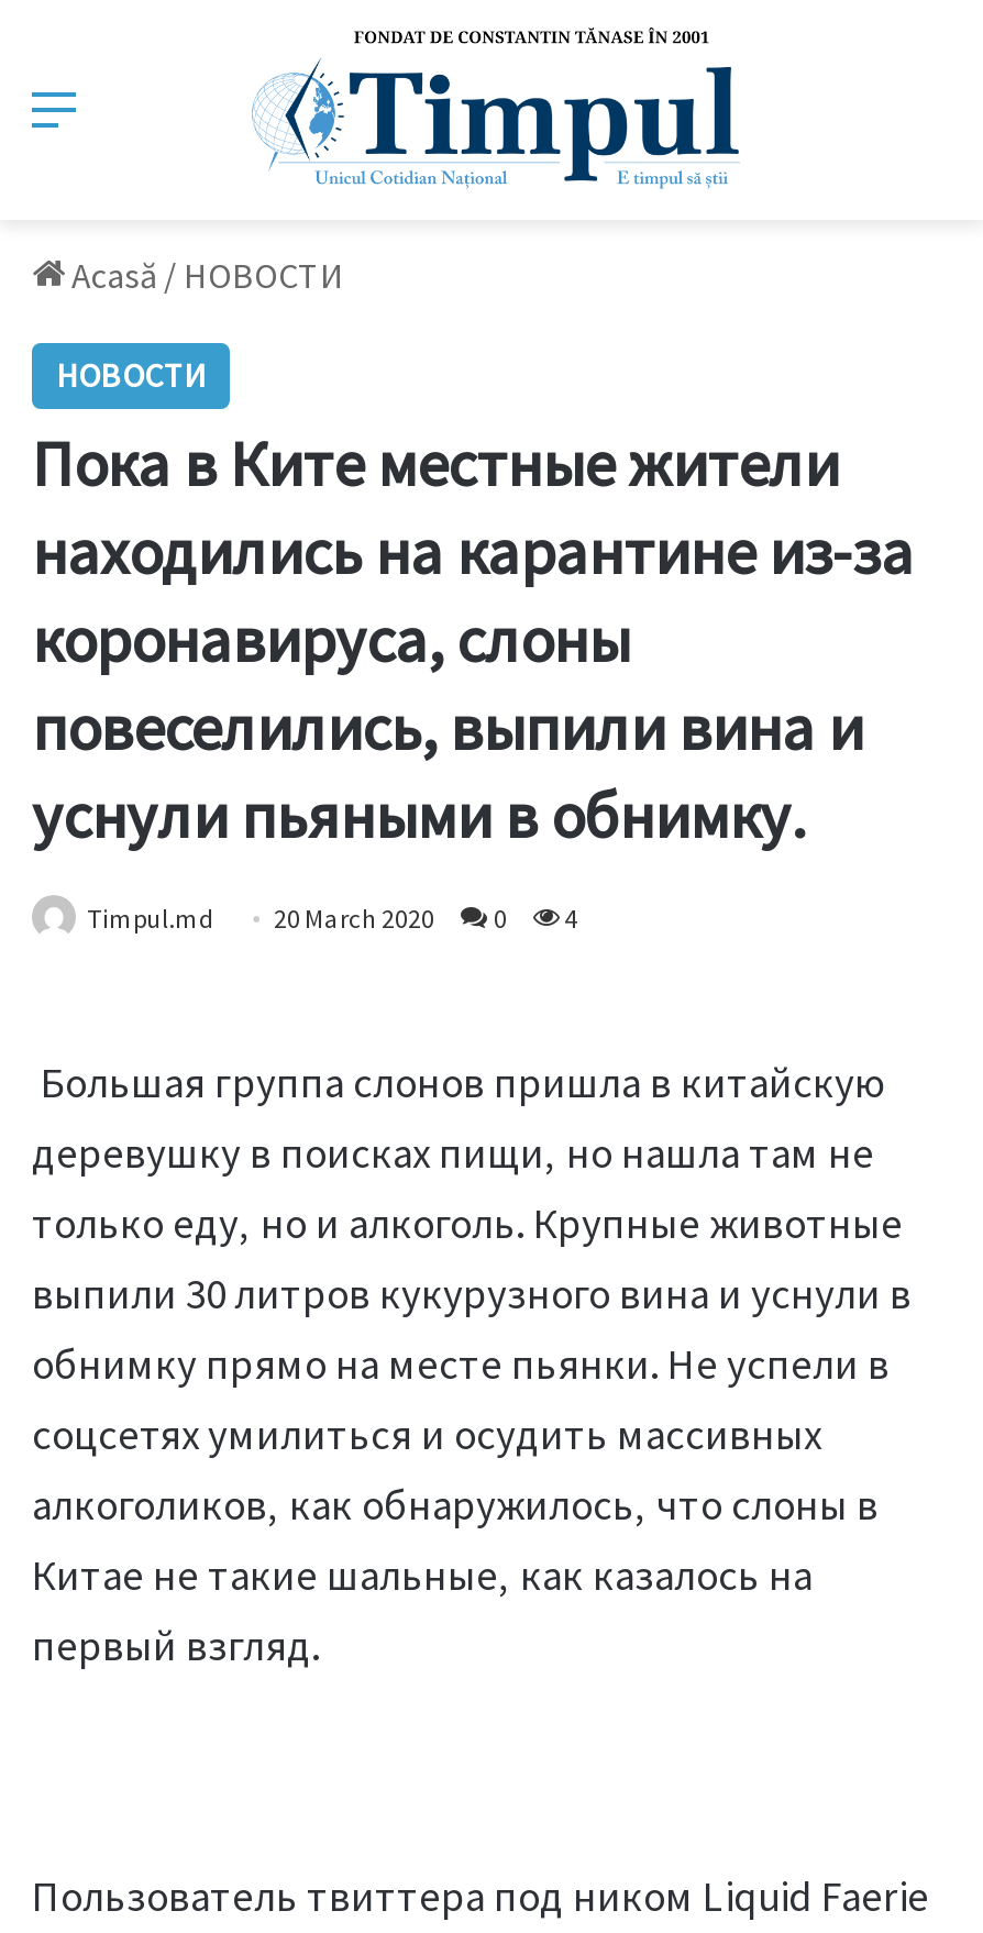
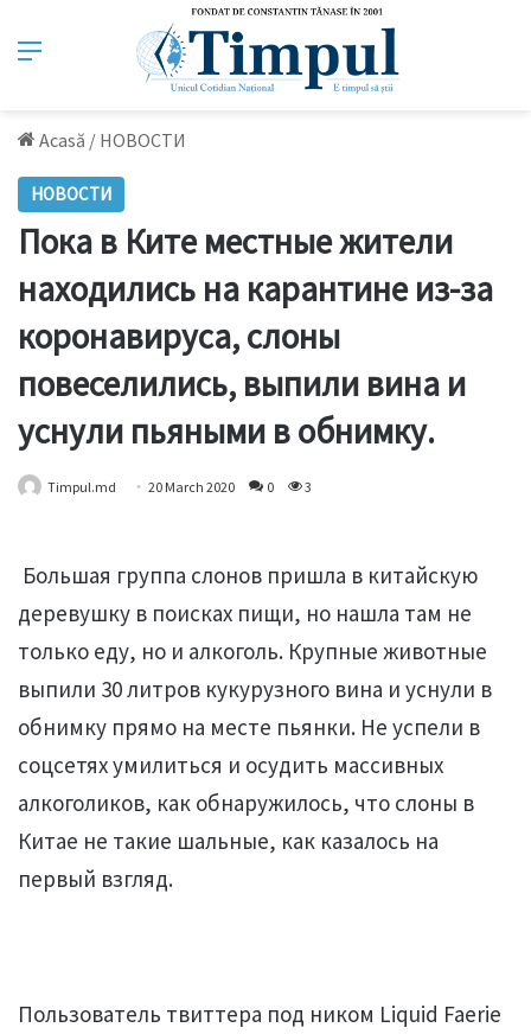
- Timpul.md 20 March 2020 0 4
+ Timpul.md 20 March 2020 0 3
